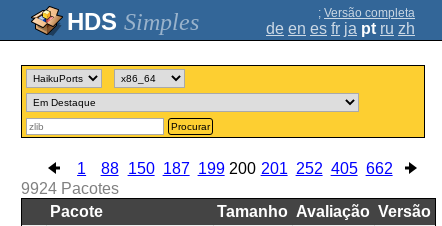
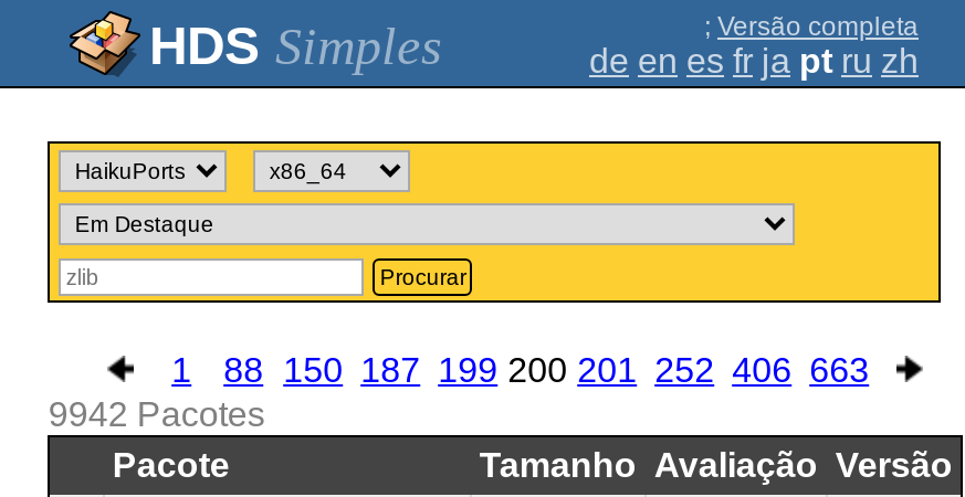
- 1 88 150 187 199 200 201 252 405 662
+ 1 88 150 187 199 200 201 252 406 663

- 9924 Pacotes
+ 9942 Pacotes
